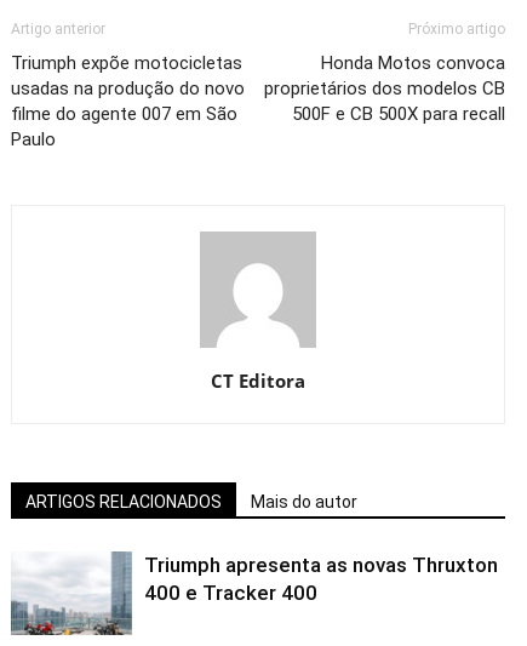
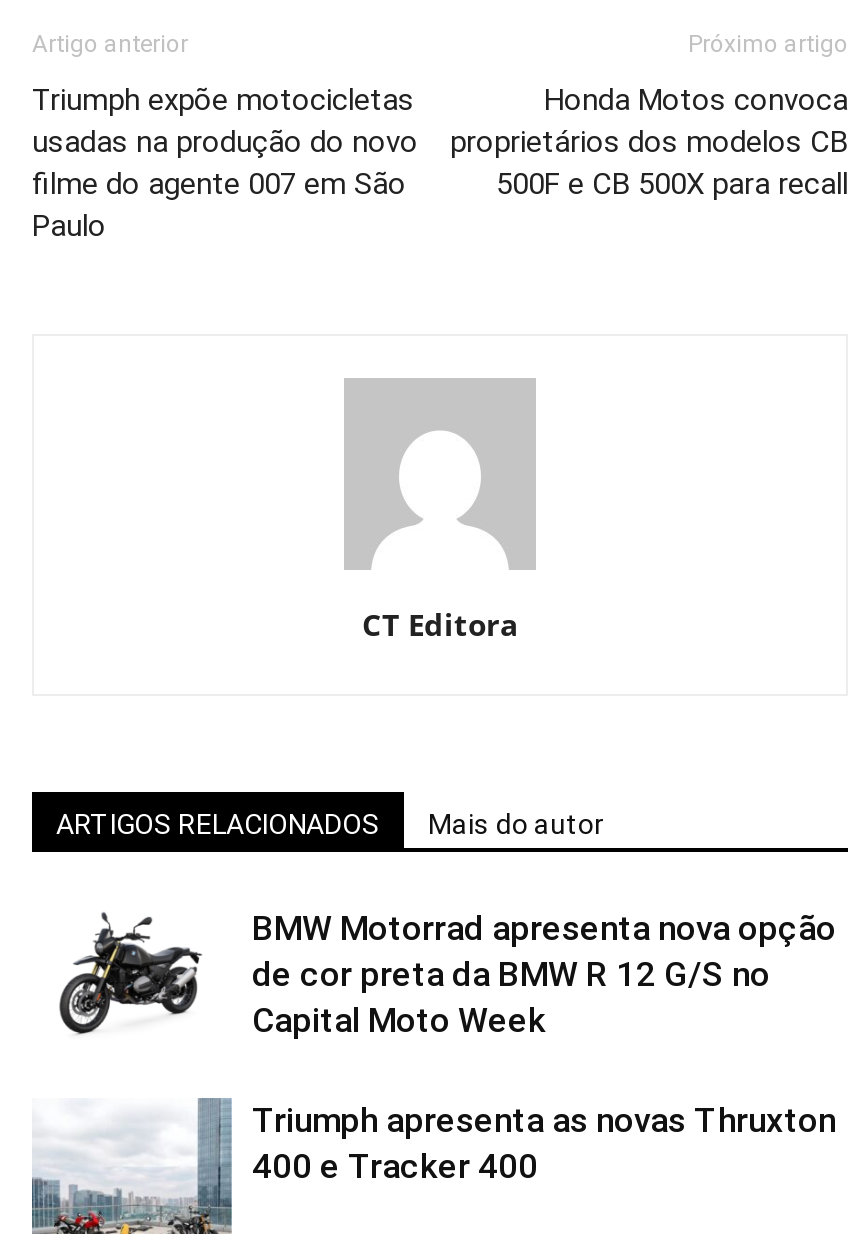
+ [image]
+ BMW Motorrad apresenta nova opção
+ de cor preta da BMW R 12 G/S no
+ Capital Moto Week
